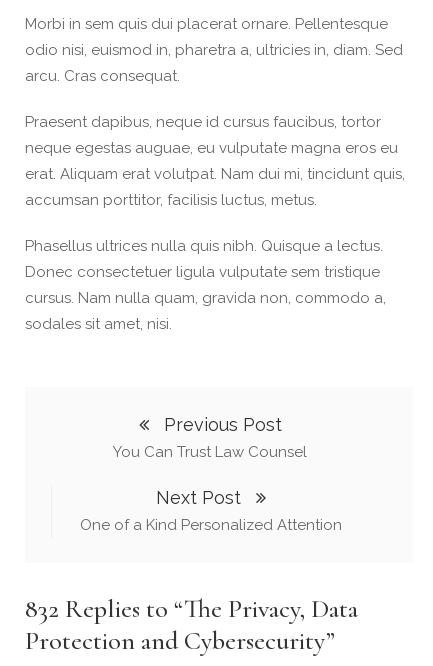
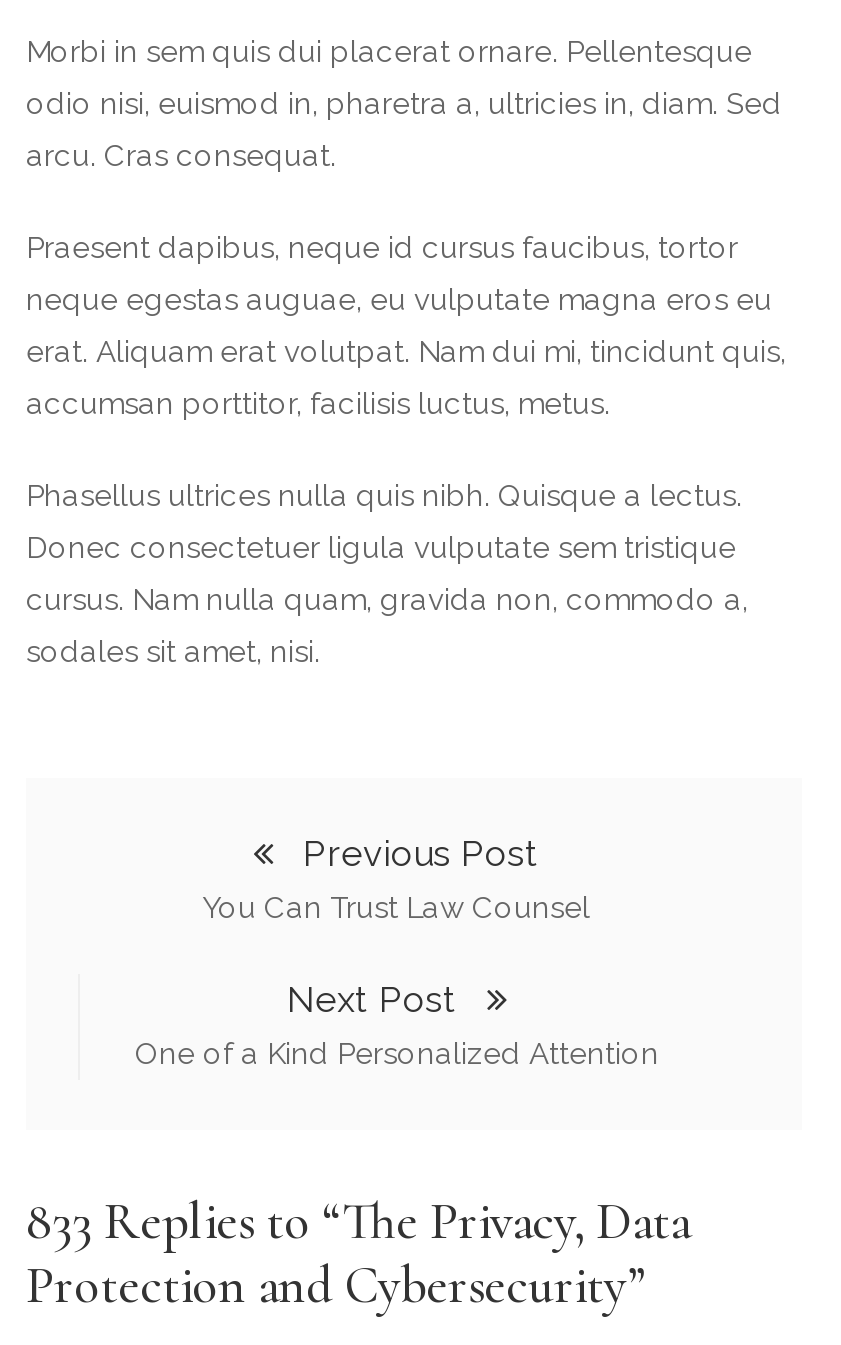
- 832 Replies to “The Privacy, Data
+ 833 Replies to “The Privacy, Data
